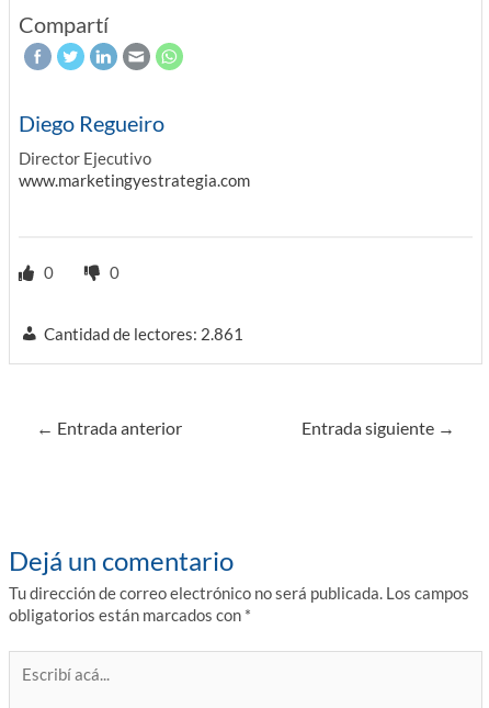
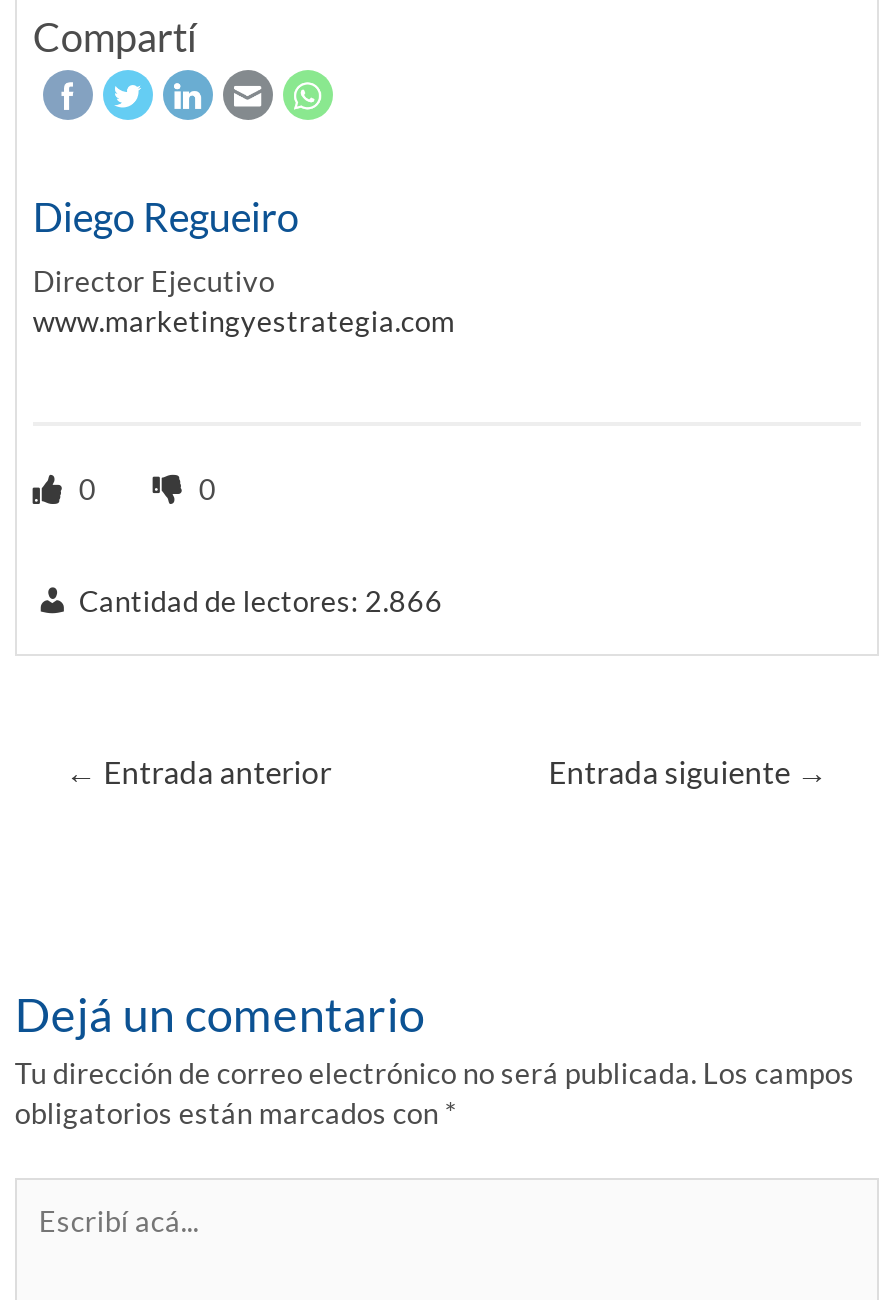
- Cantidad de lectores: 2.861
+ Cantidad de lectores: 2.866
